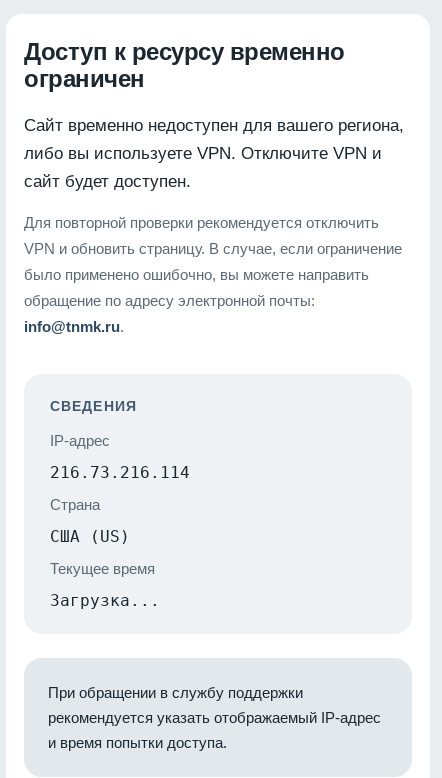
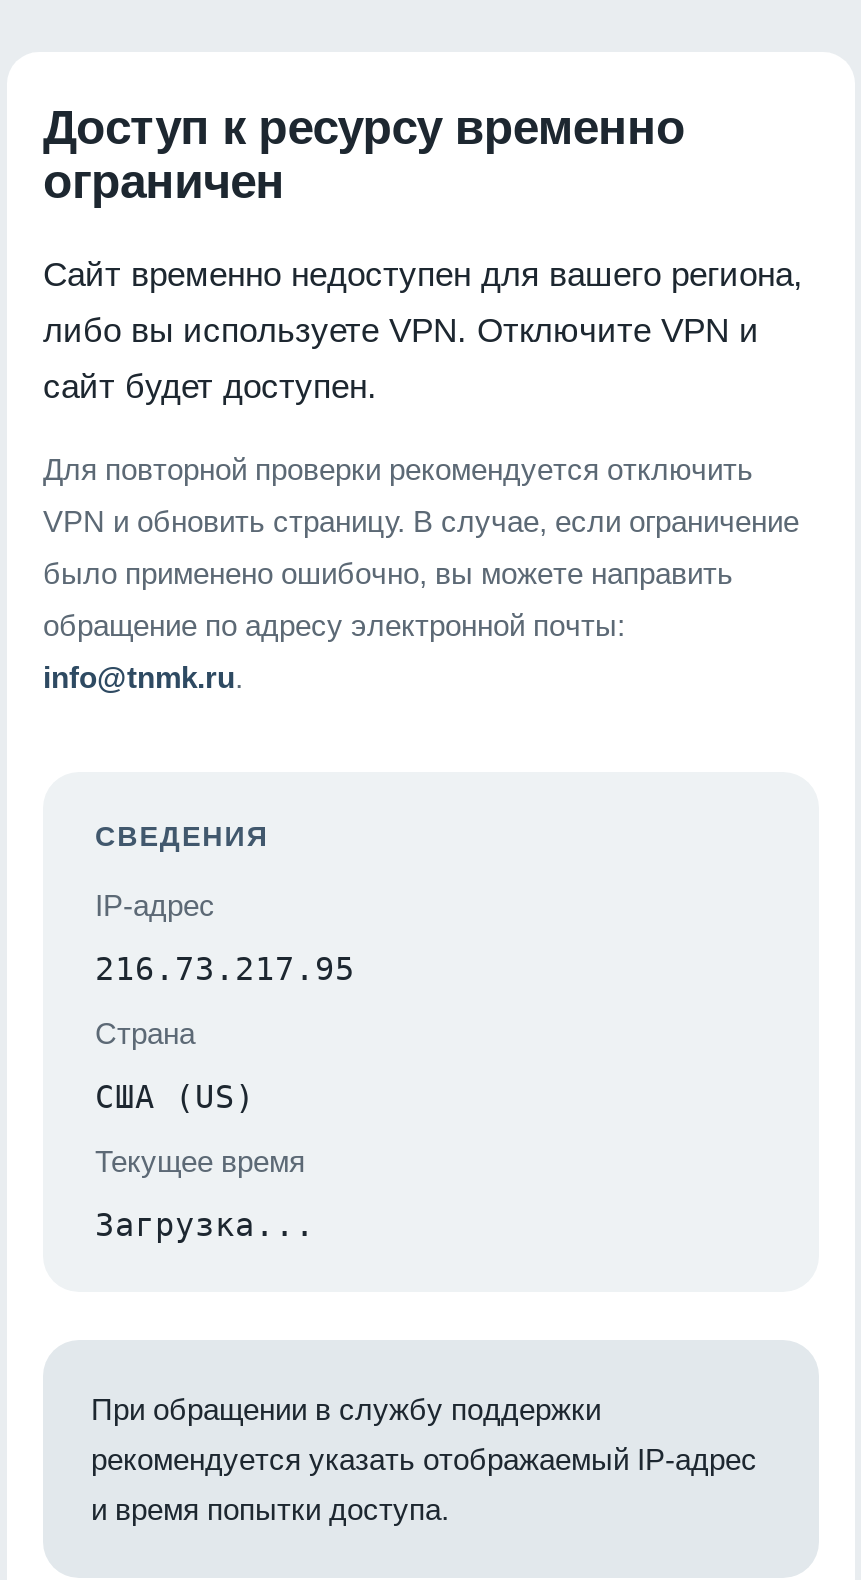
- 216.73.216.114
+ 216.73.217.95
